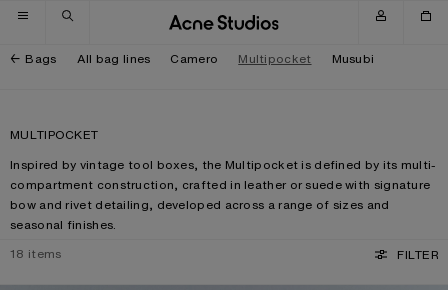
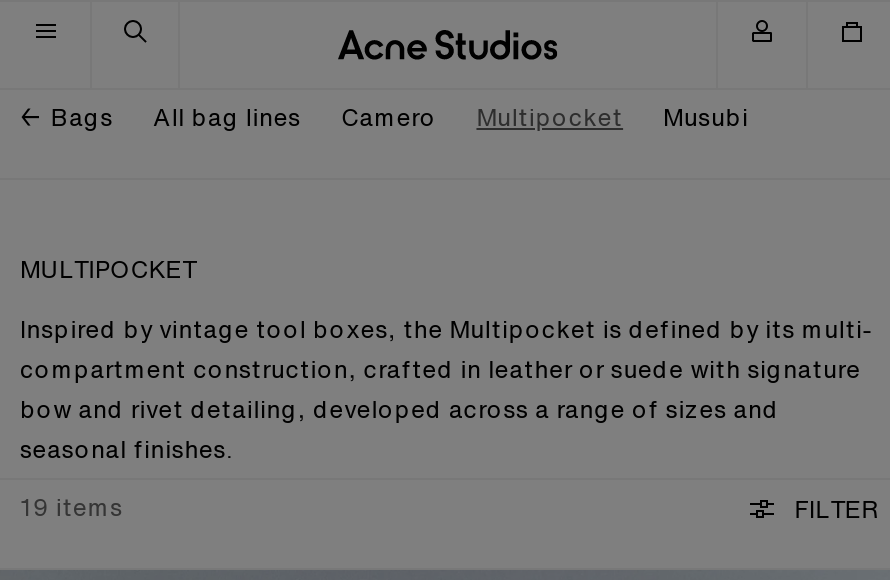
- 18 items
+ 19 items
